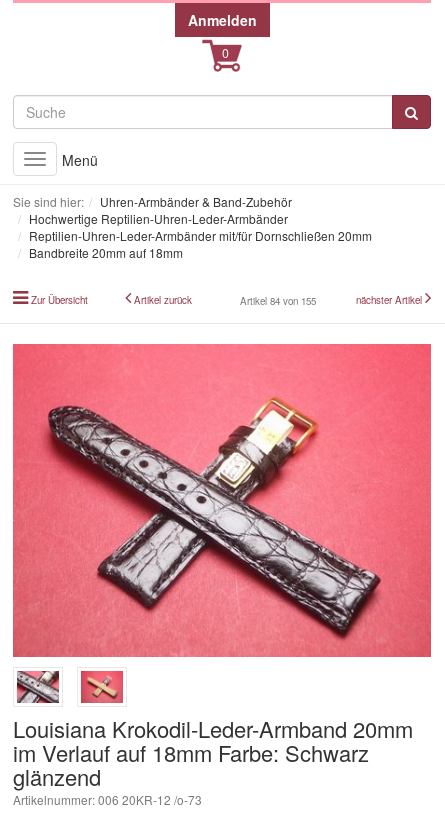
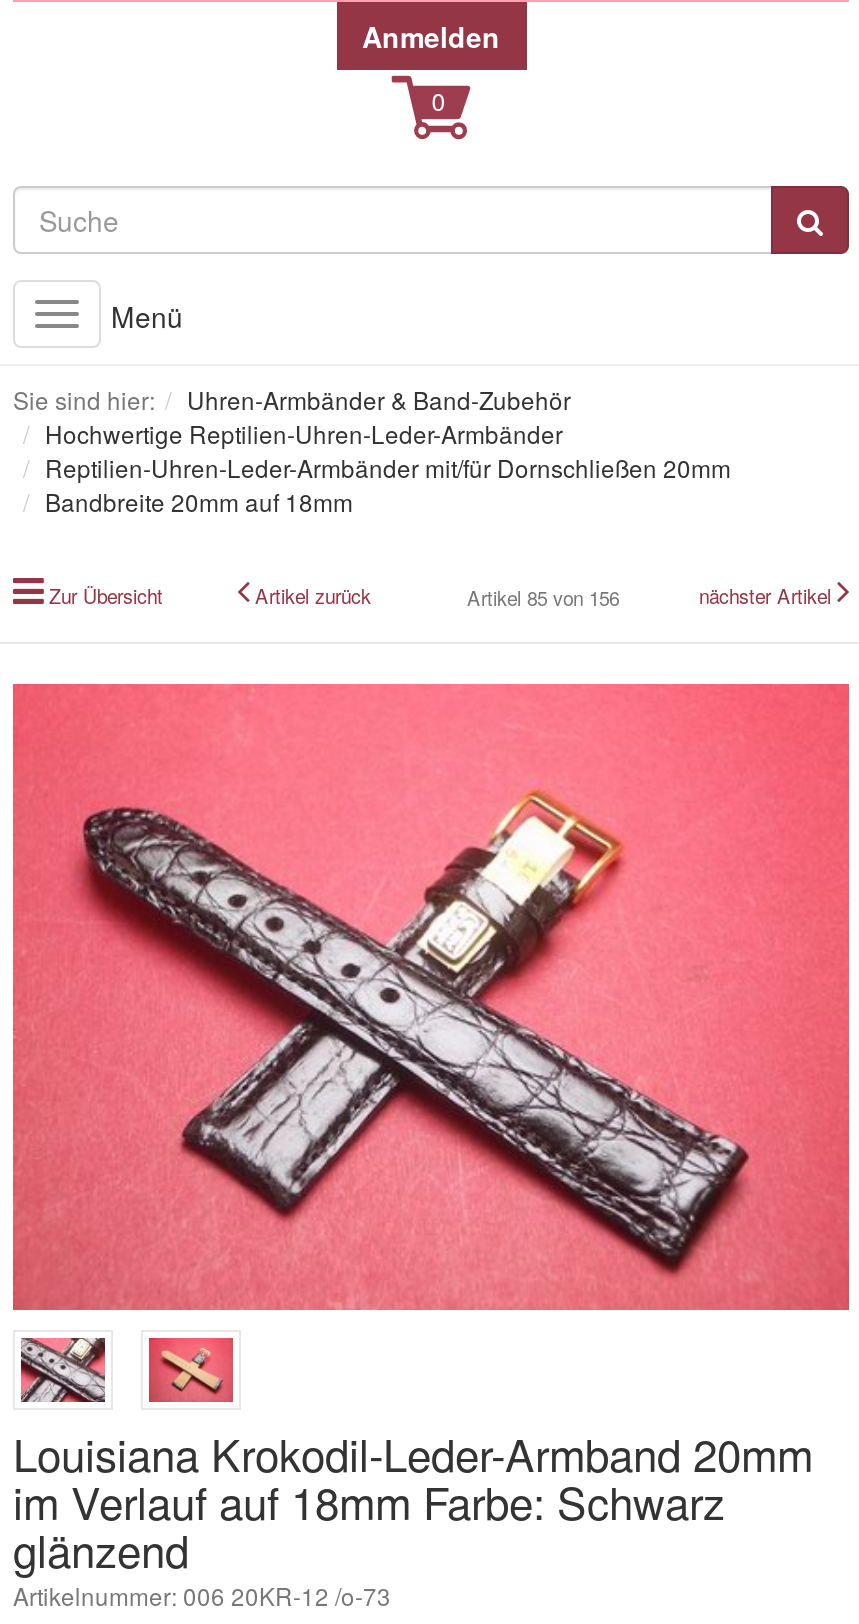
- Artikel 84 von 155
+ Artikel 85 von 156
